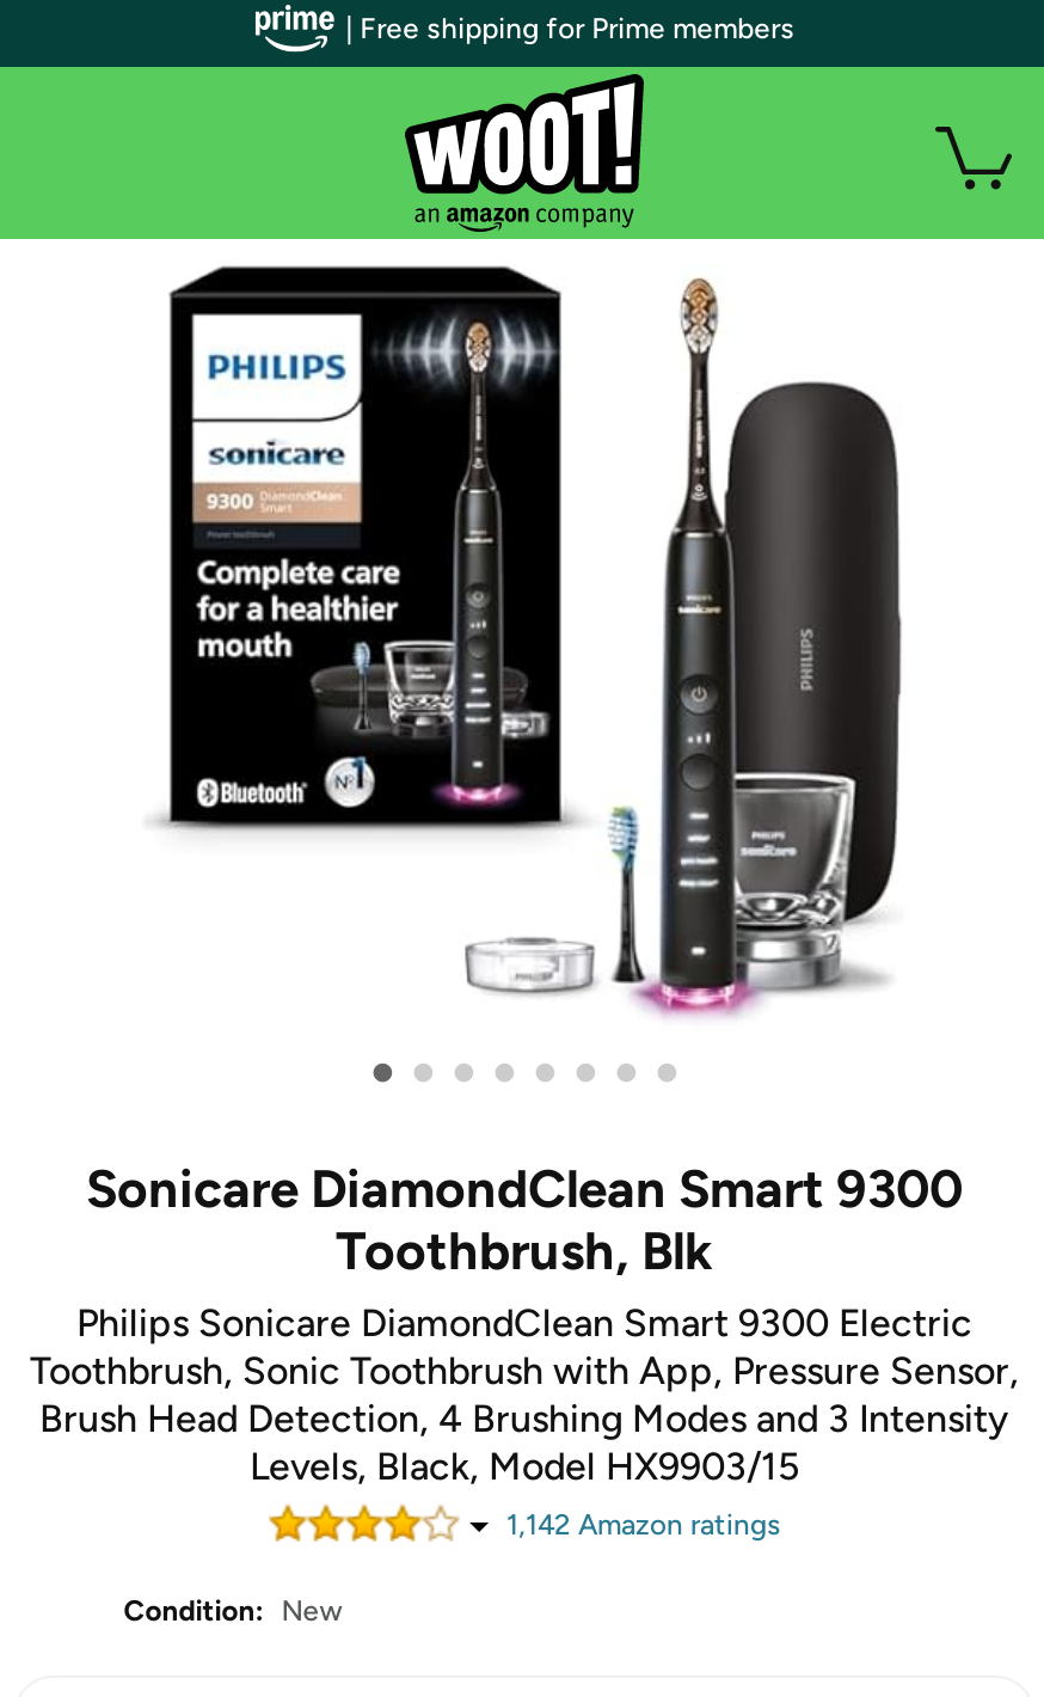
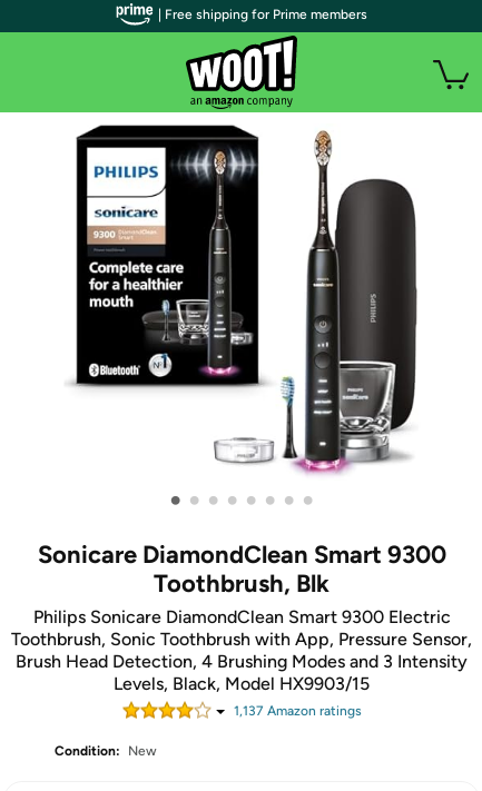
- 1,142 Amazon ratings
+ 1,137 Amazon ratings
